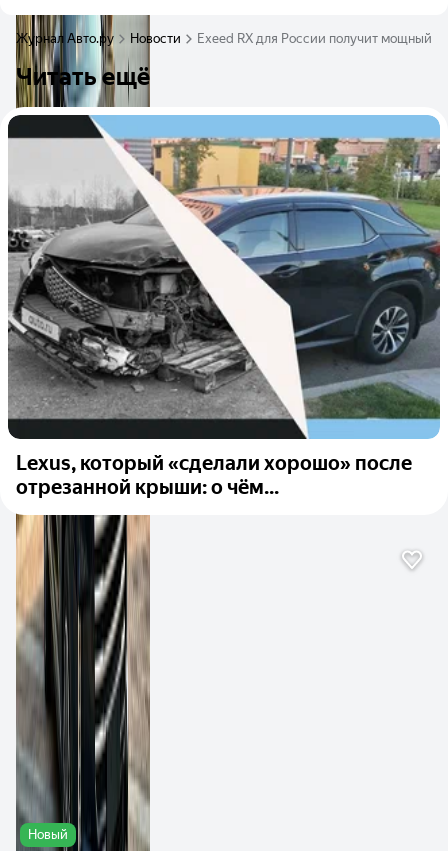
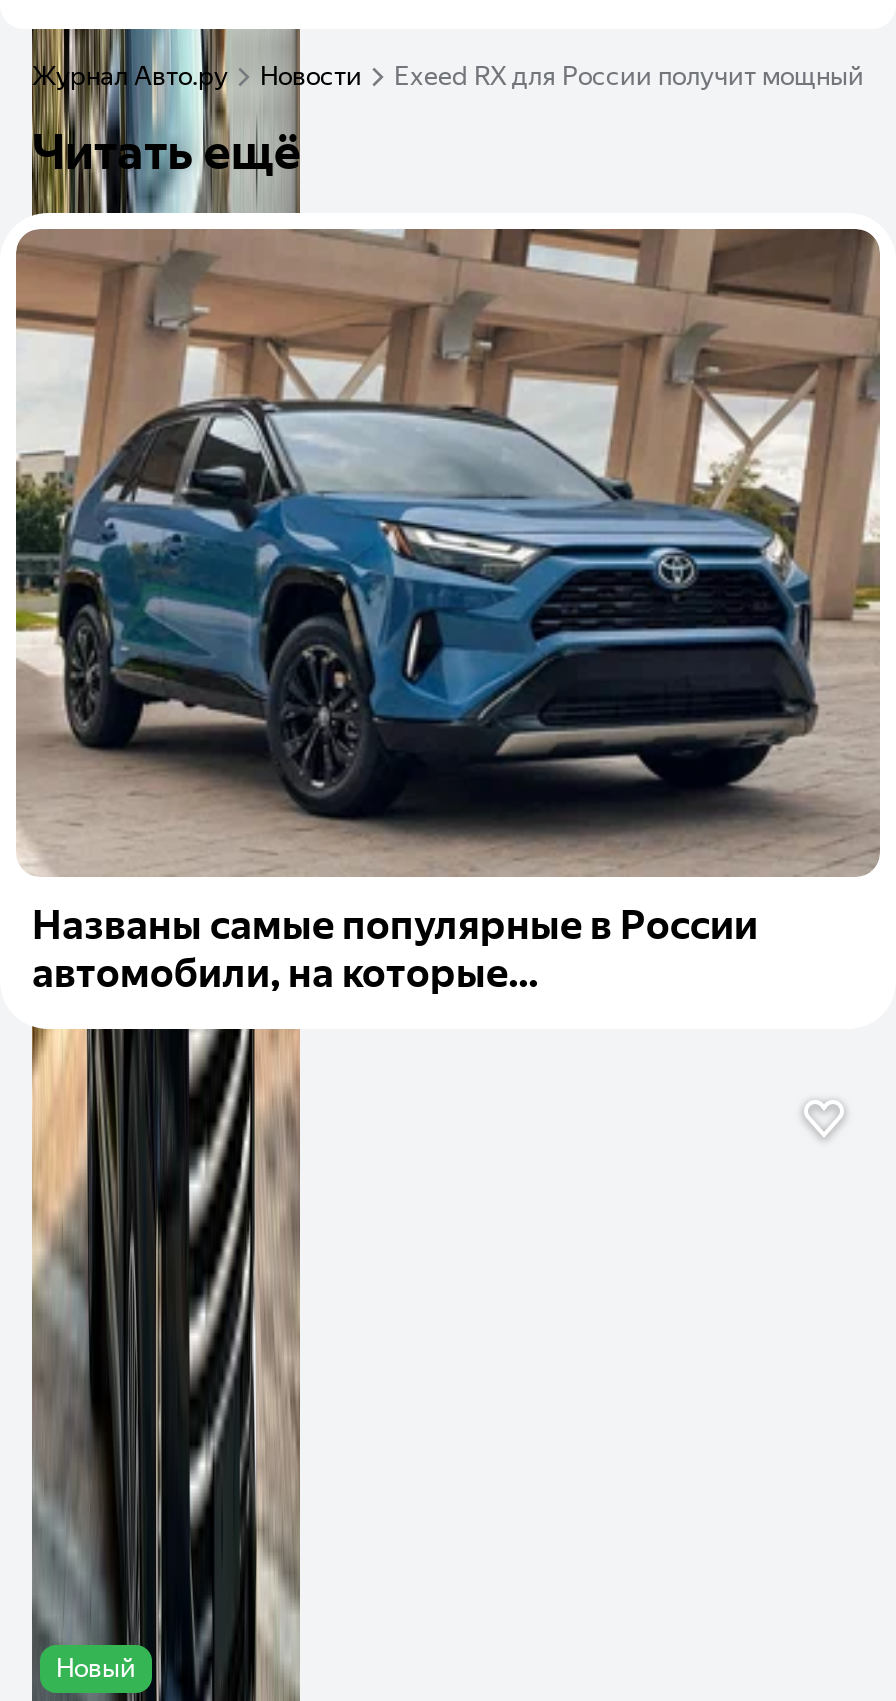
- [image]
- Lexus, который «сделали хорошо» после
- отрезанной крыши: о чём...
+ [image]
+ Названы самые популярные в России
+ автомобили, на которые...
